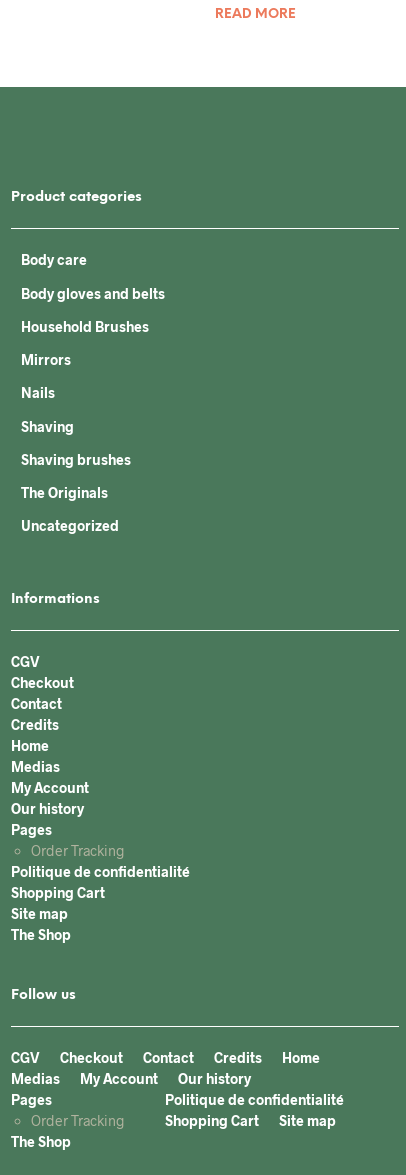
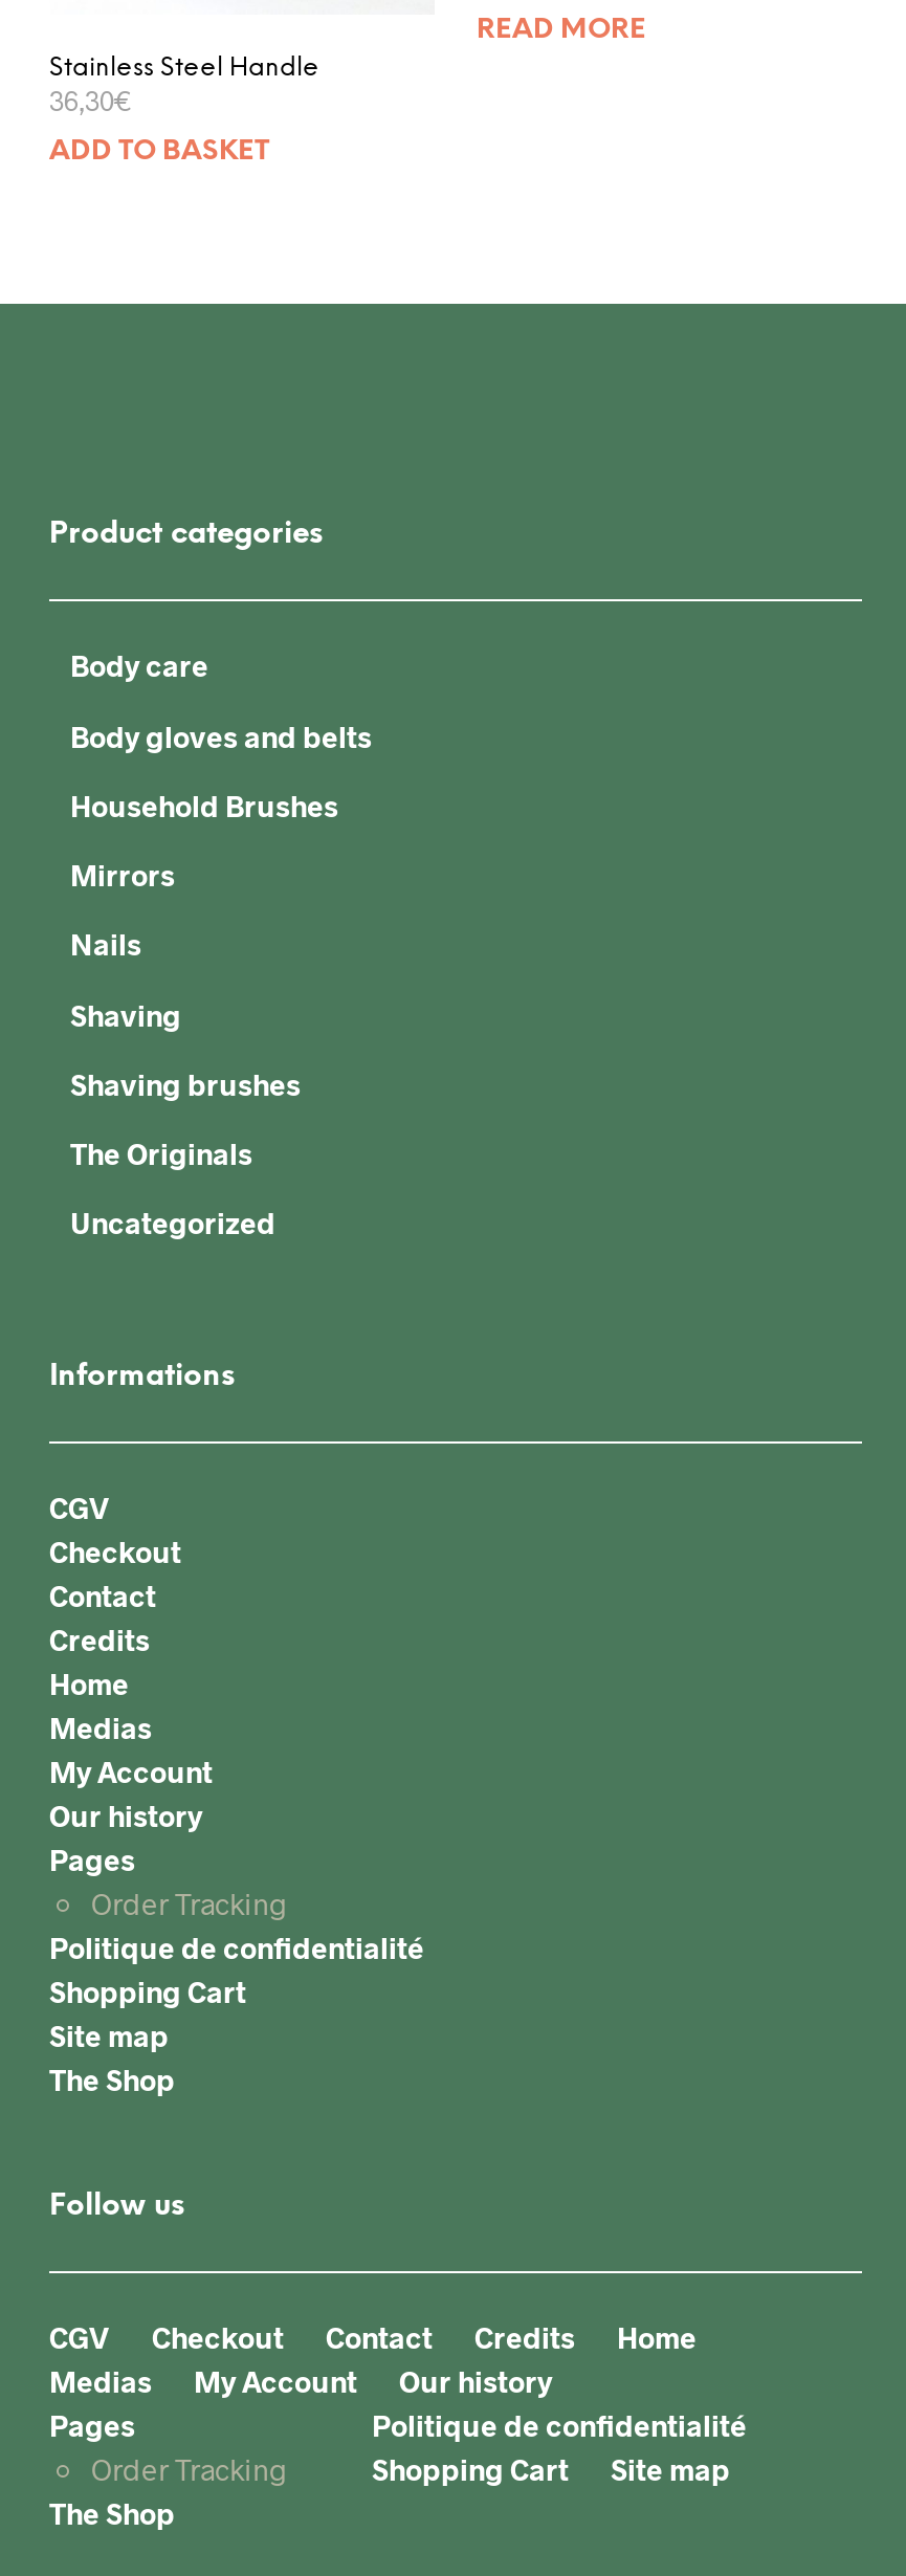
+ Stainless Steel Handle
+ 36,30€
+ ADD TO BASKET
